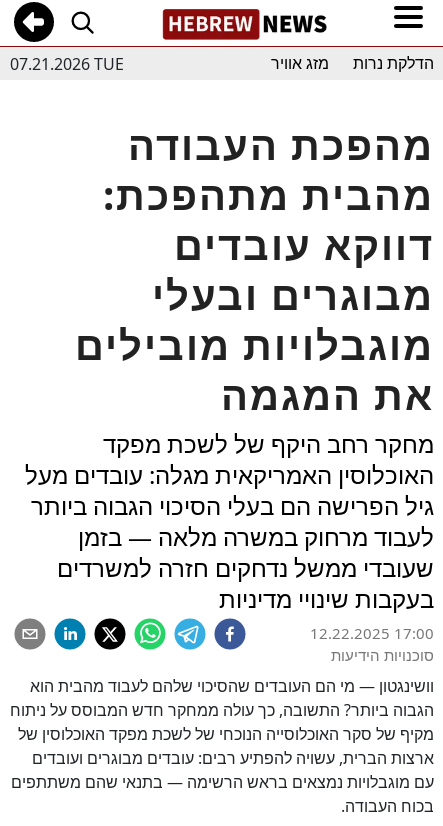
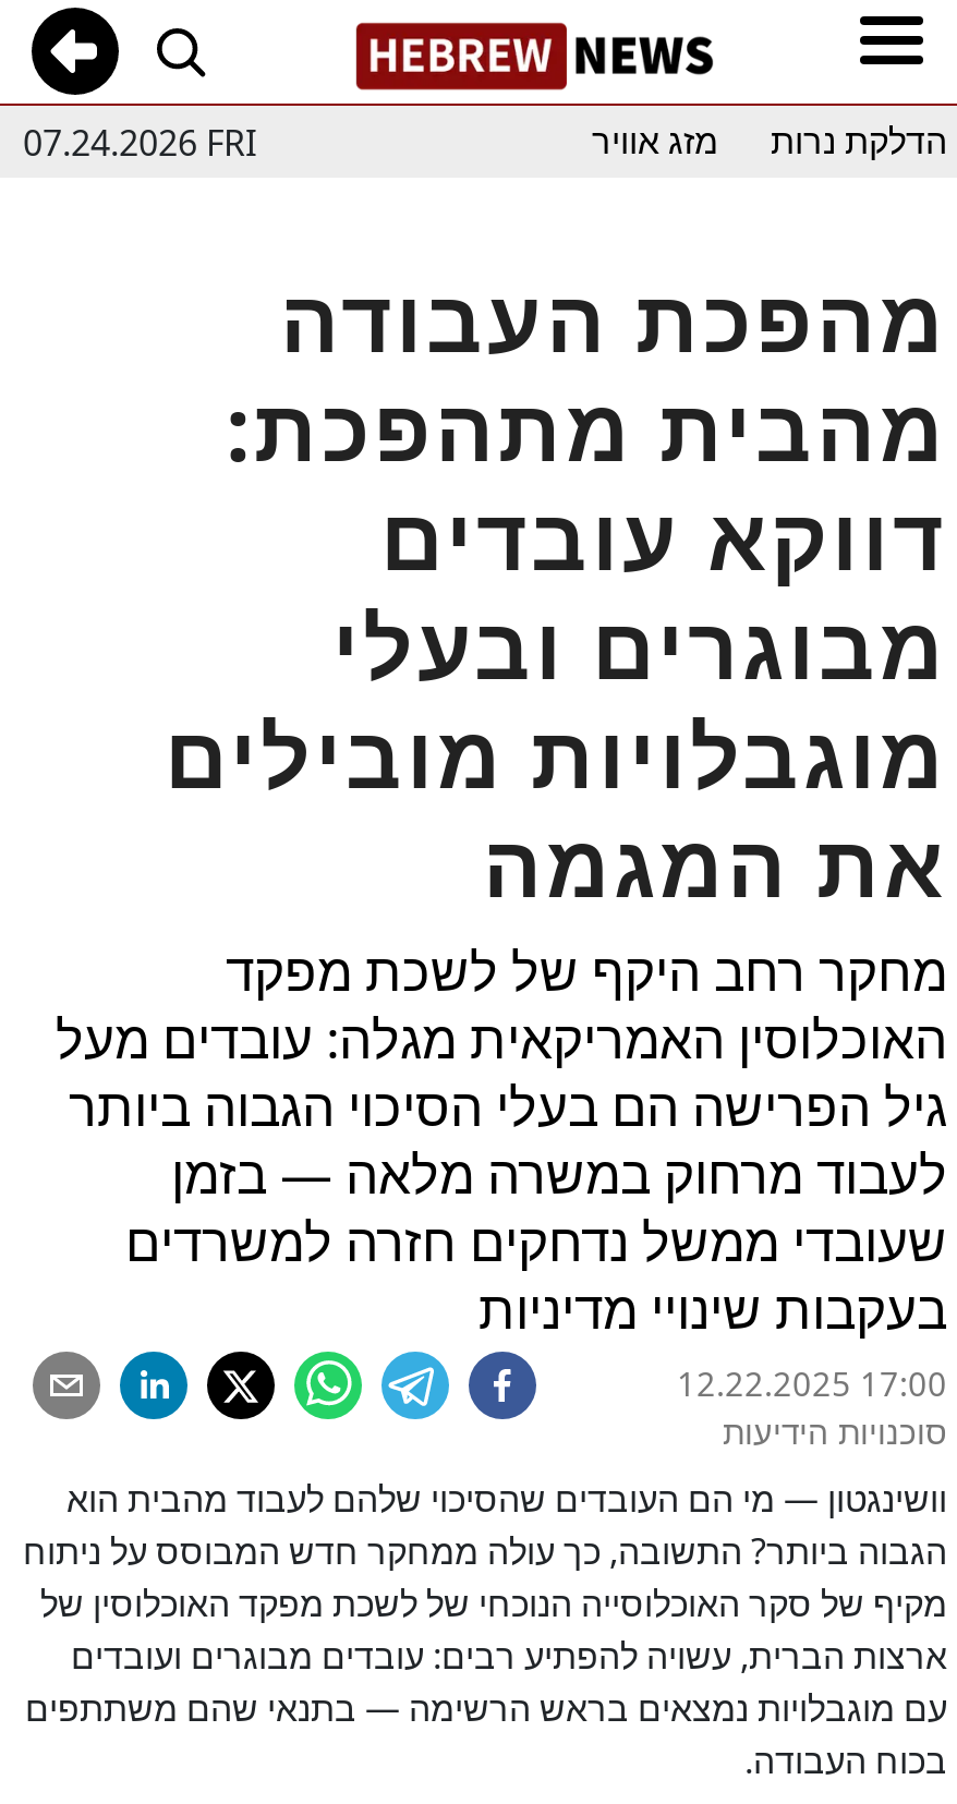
- 07.21.2026 TUE
+ 07.24.2026 FRI
